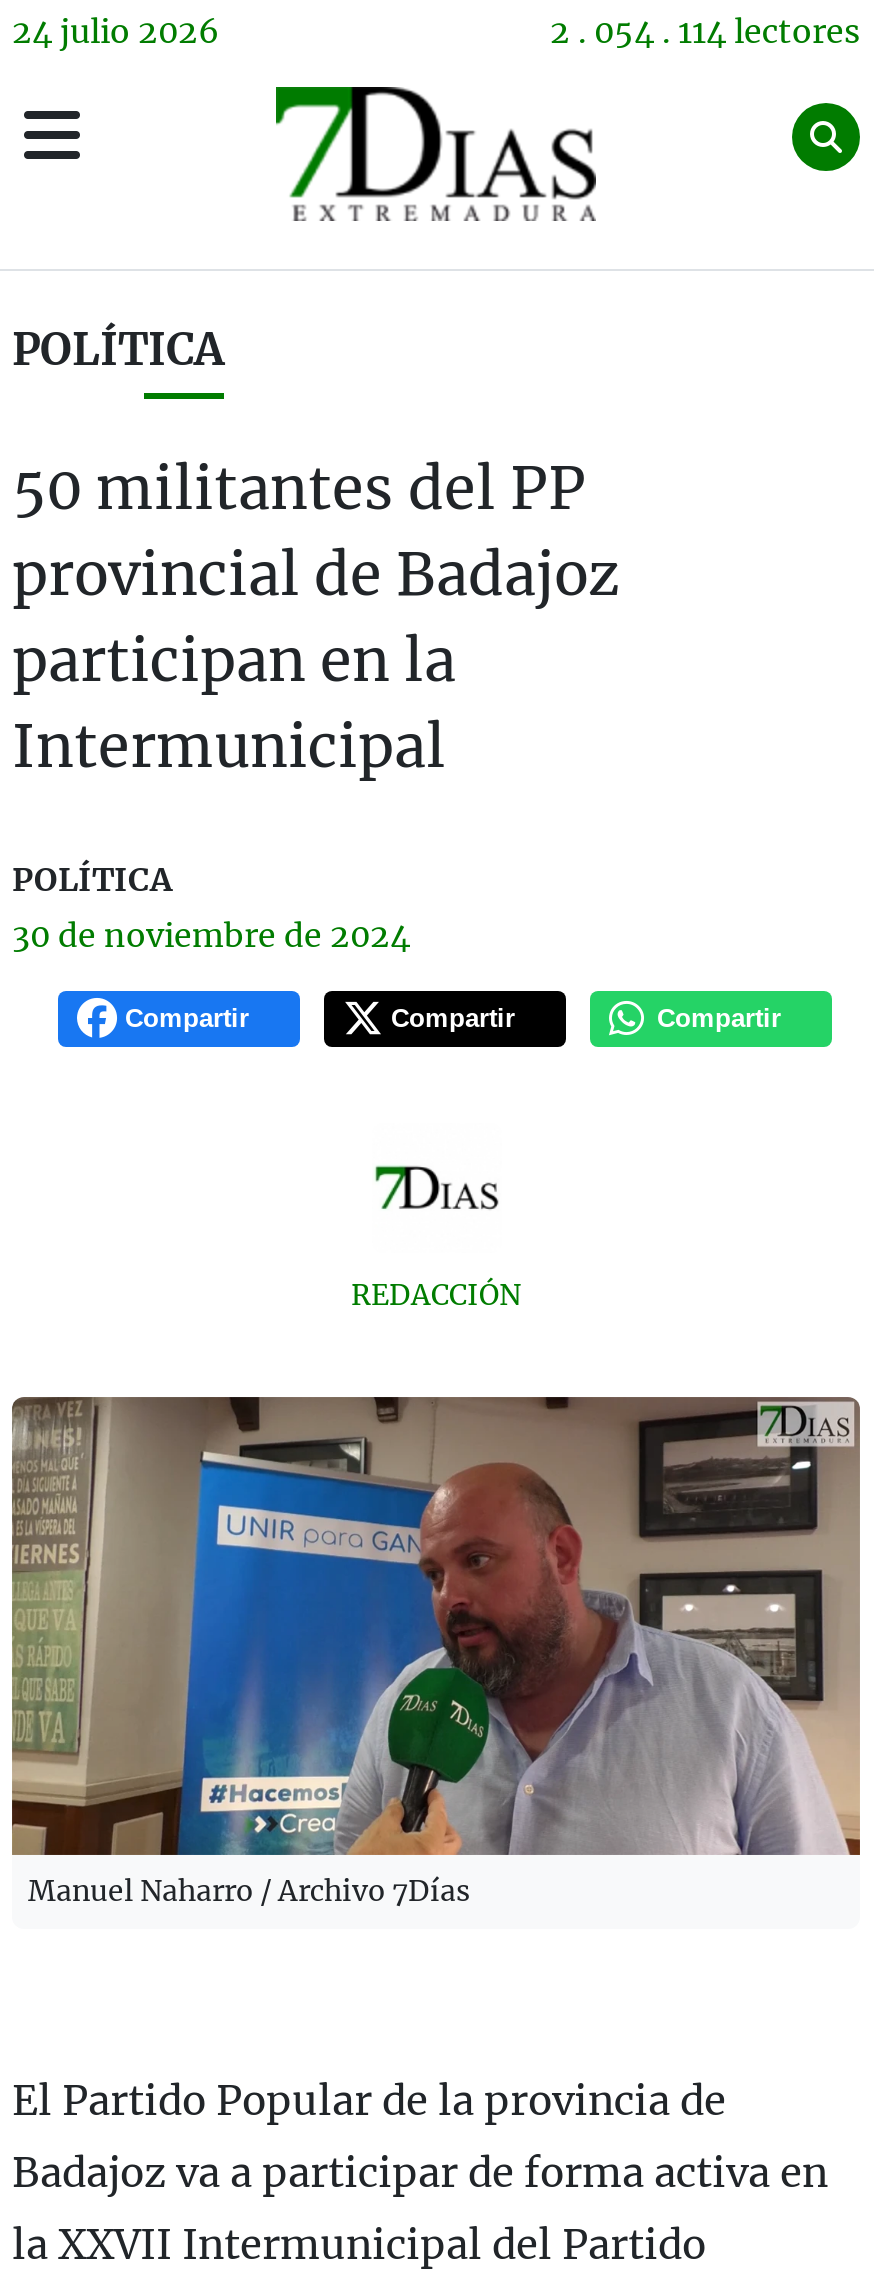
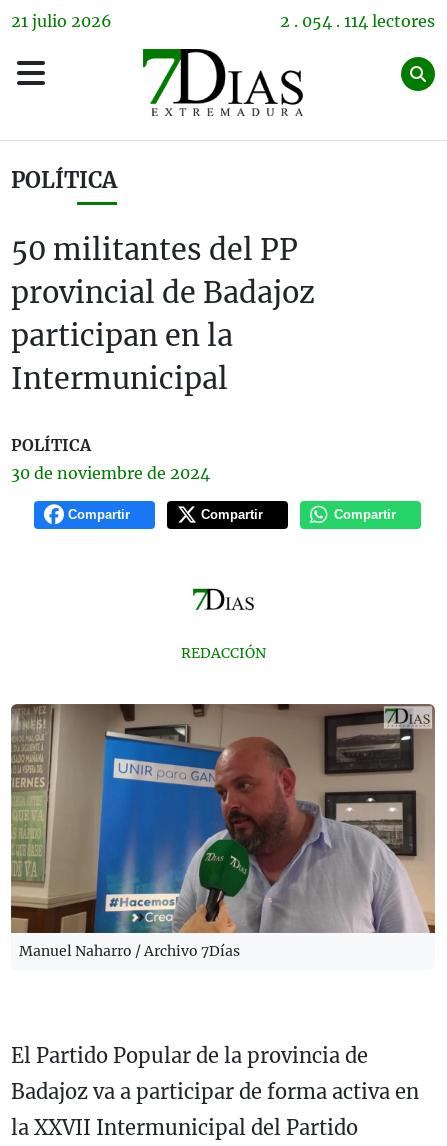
- 24 julio 2026
+ 21 julio 2026
